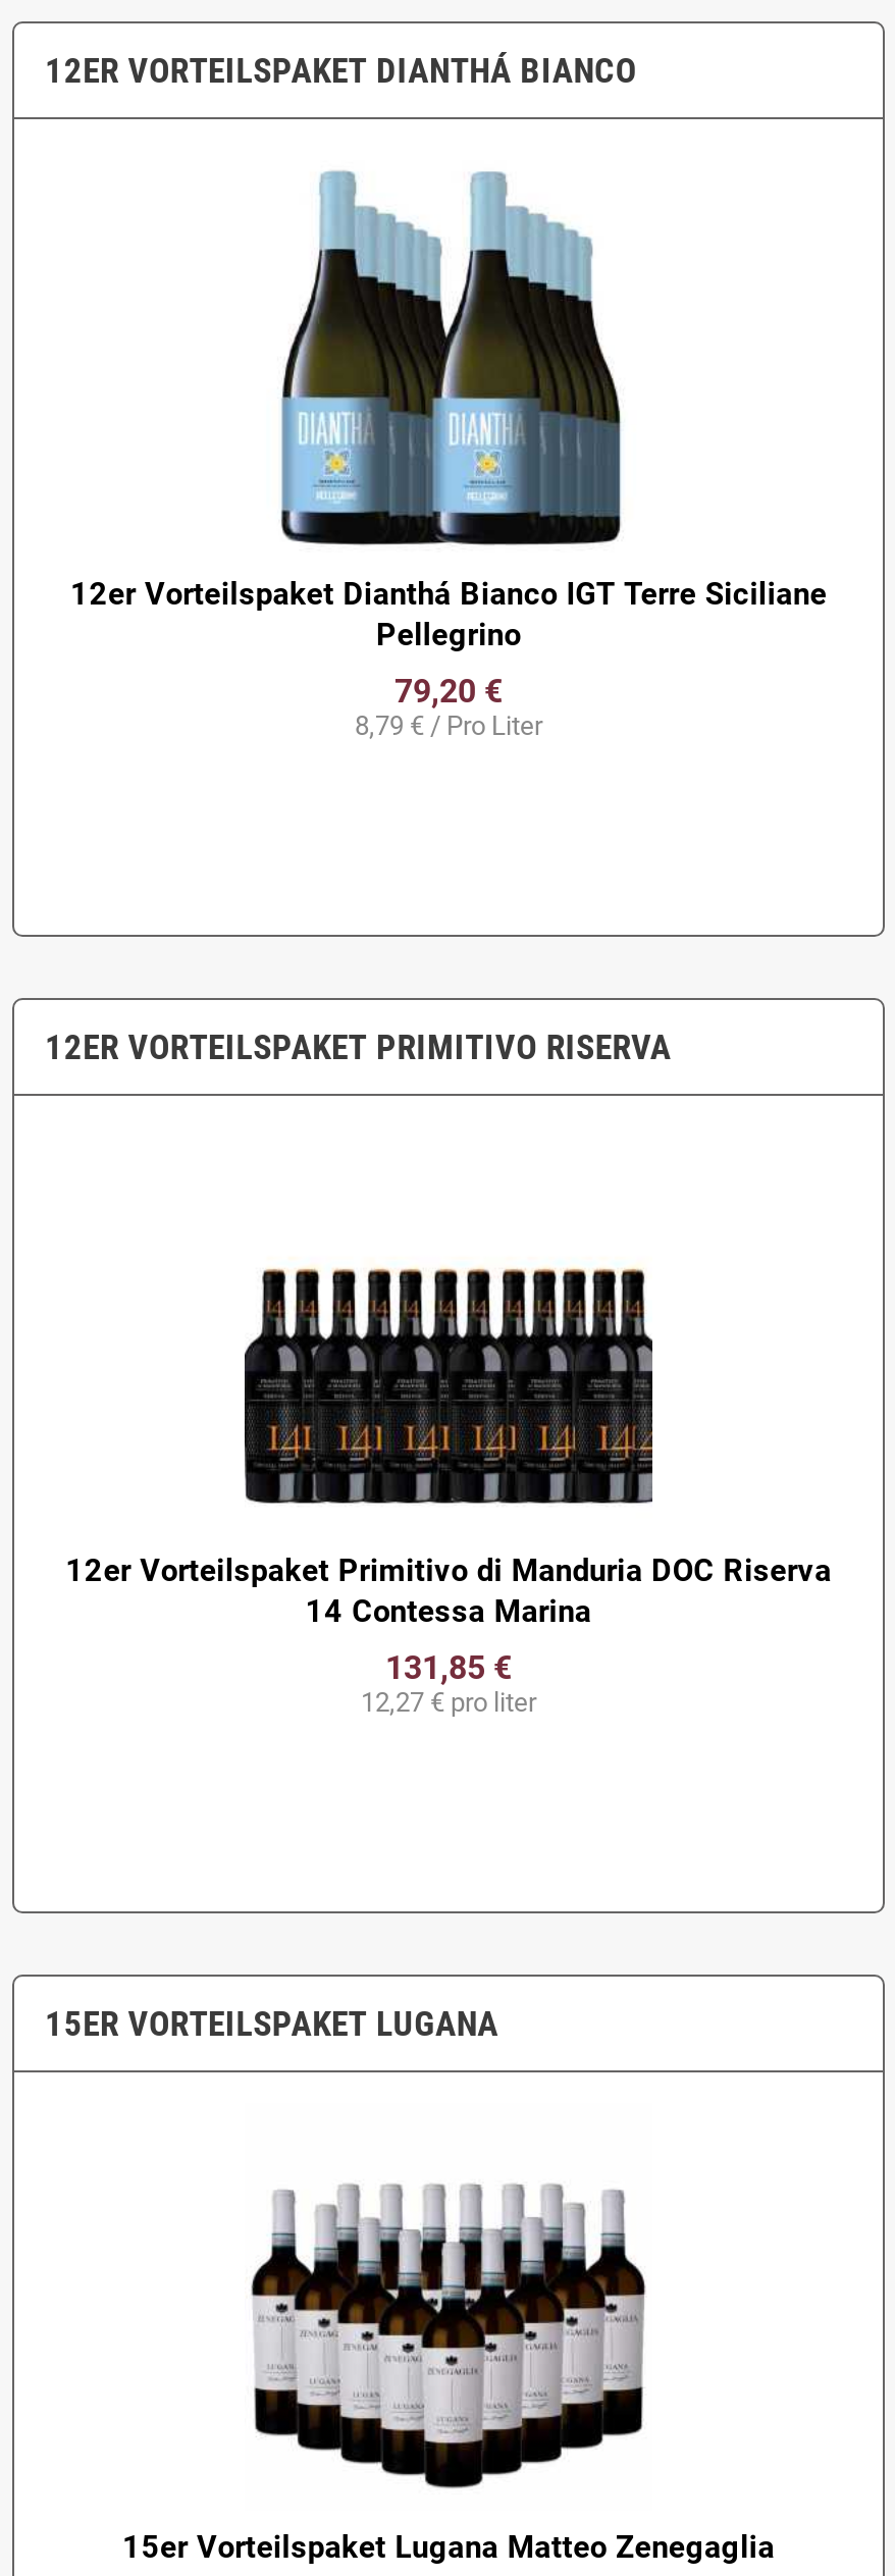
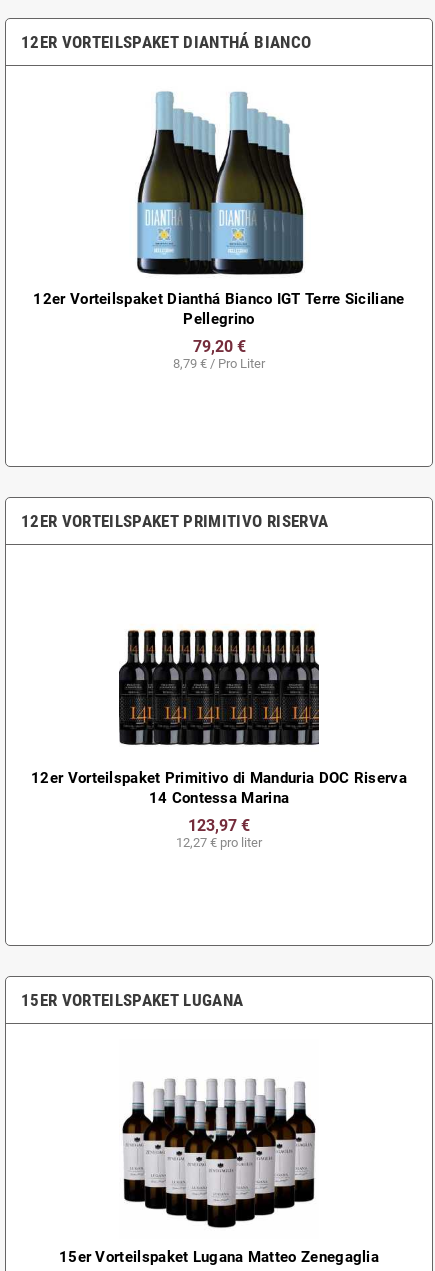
- 131,85 €
+ 123,97 €
